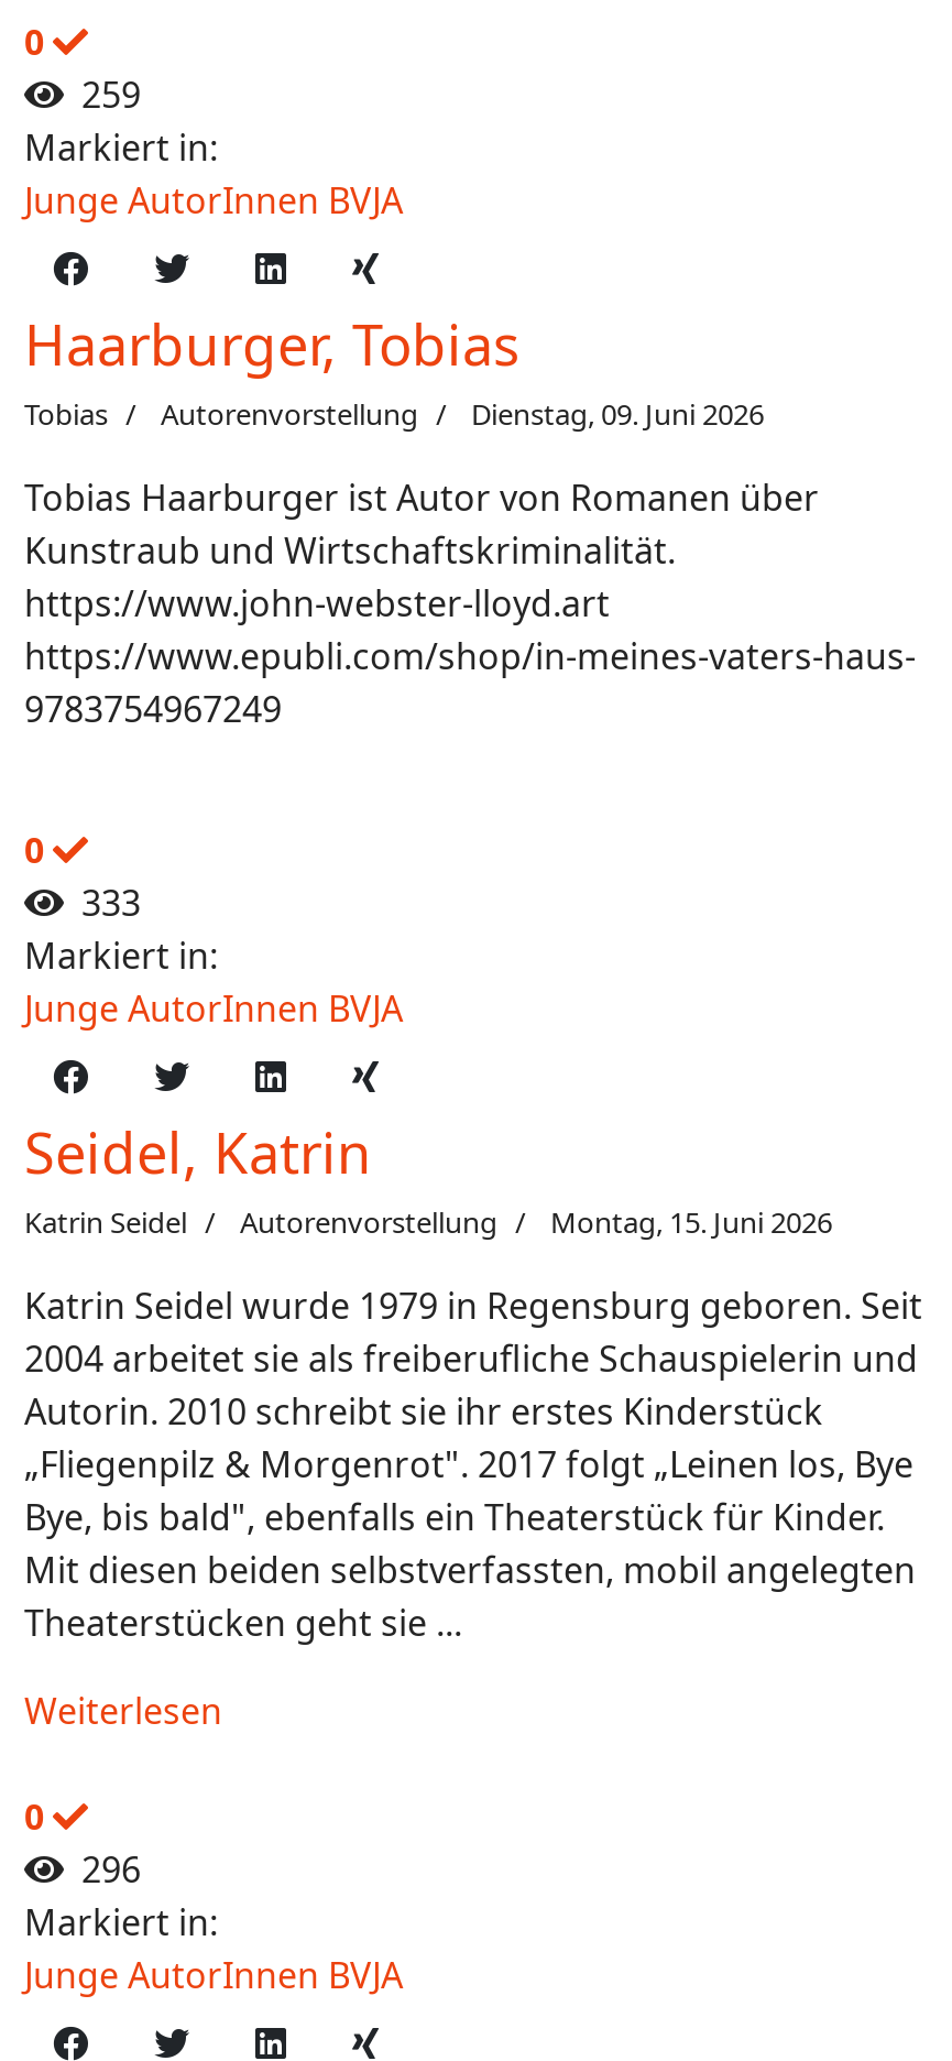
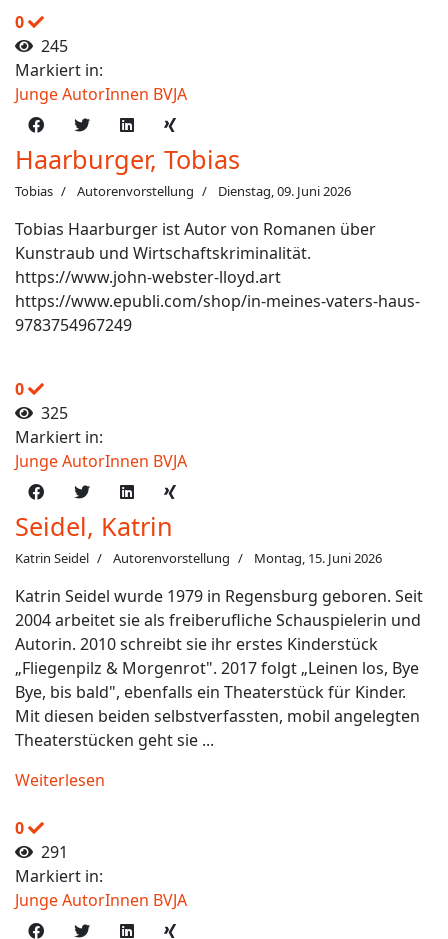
- 259
+ 245

- 333
+ 325

- 296
+ 291
